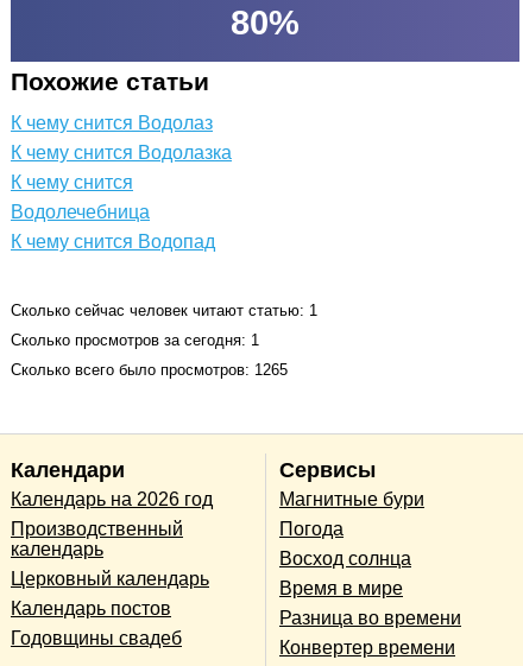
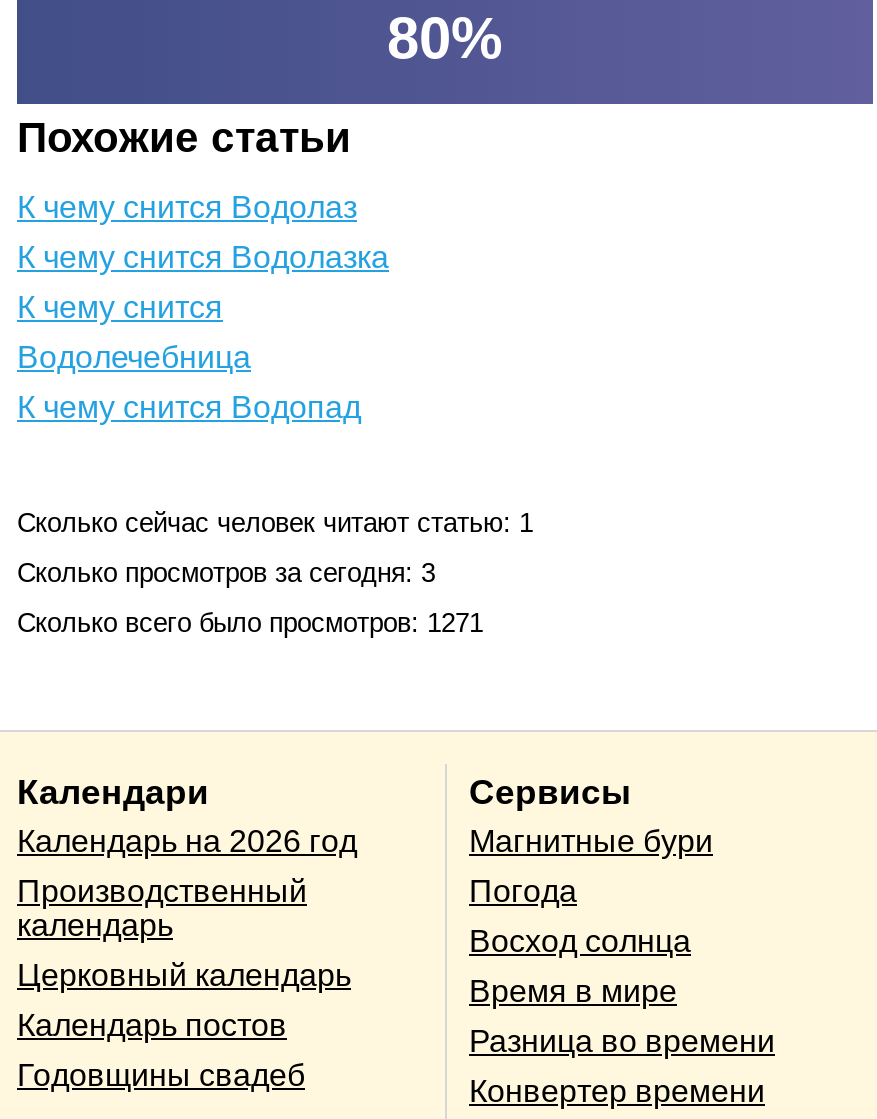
- Сколько просмотров за сегодня: 1
+ Сколько просмотров за сегодня: 3

- Сколько всего было просмотров: 1265
+ Сколько всего было просмотров: 1271
